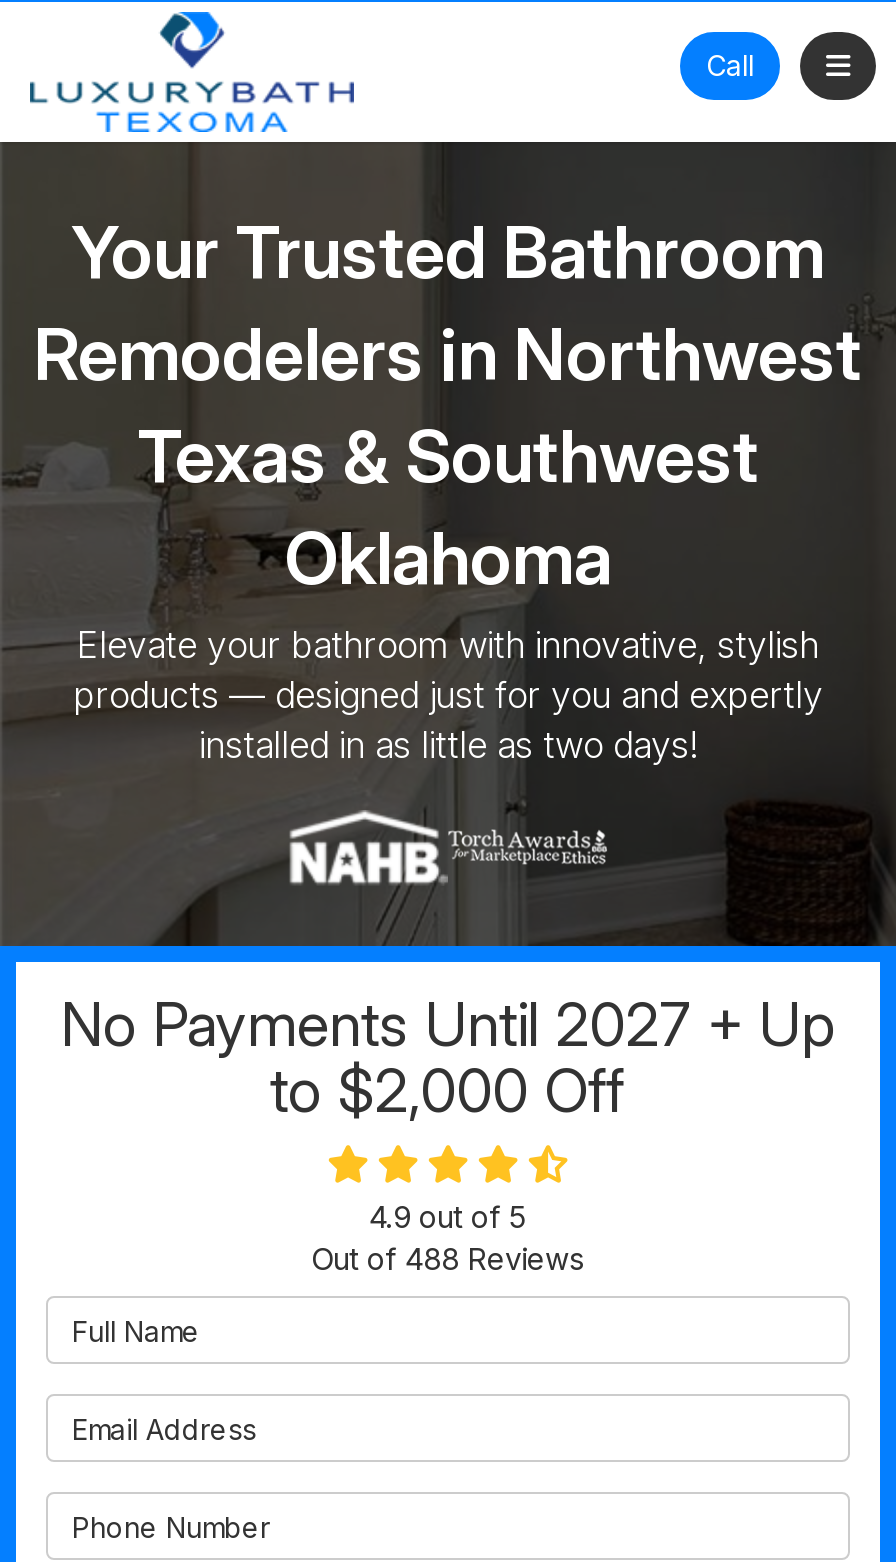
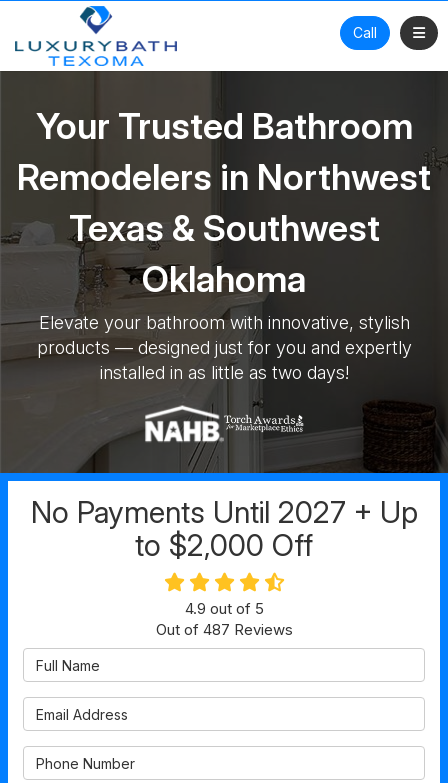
- Out of 488 Reviews
+ Out of 487 Reviews
